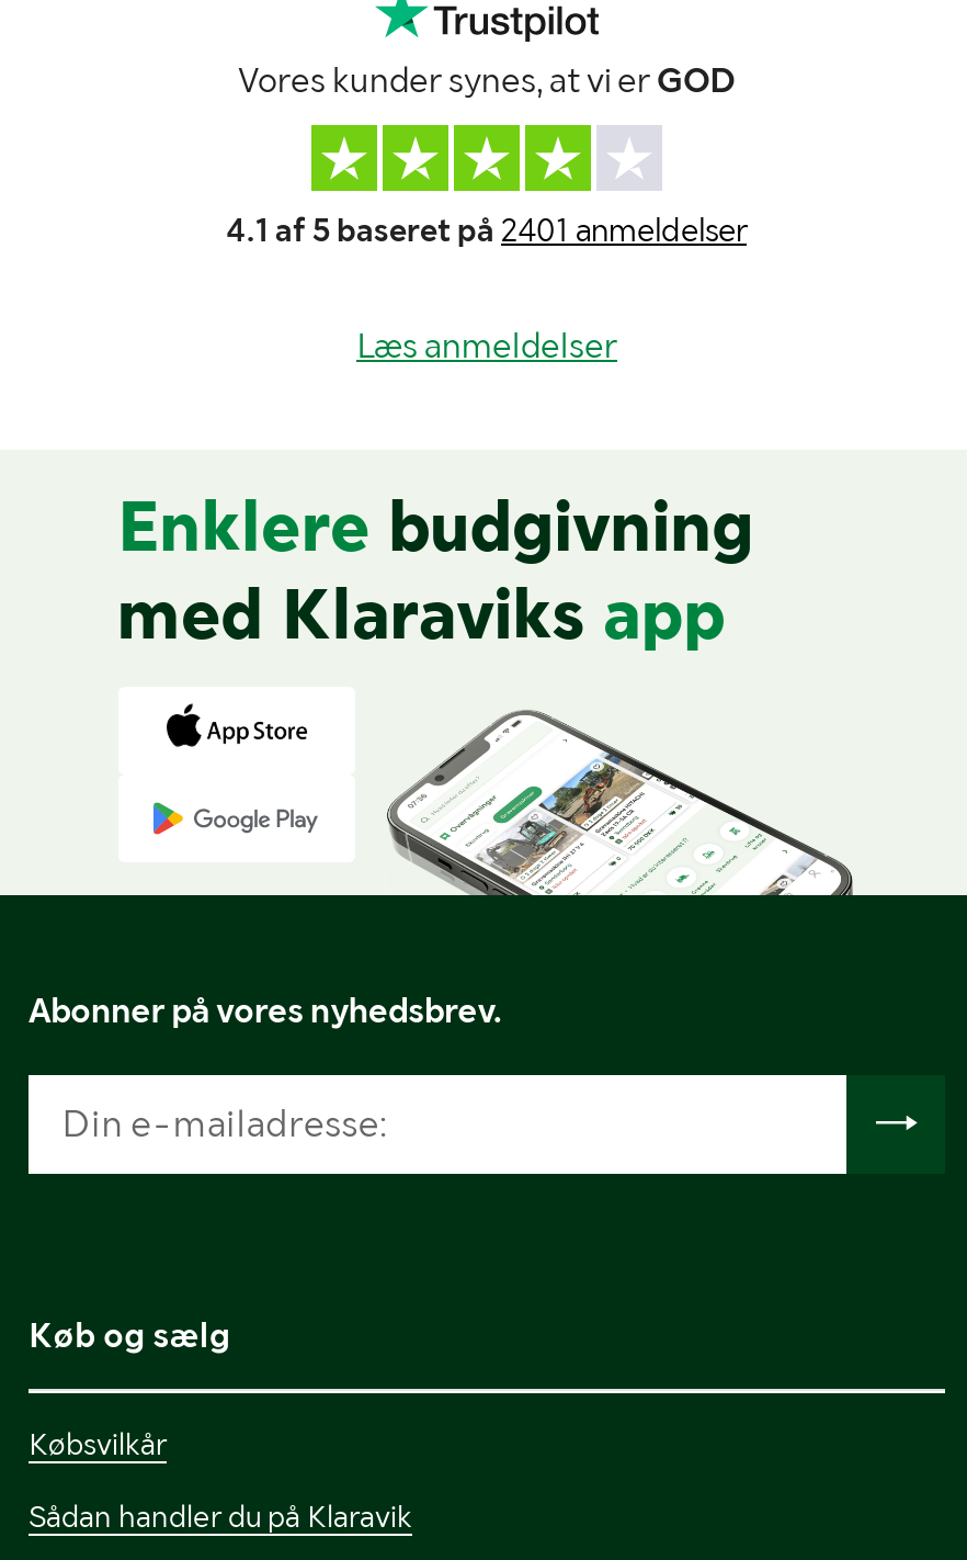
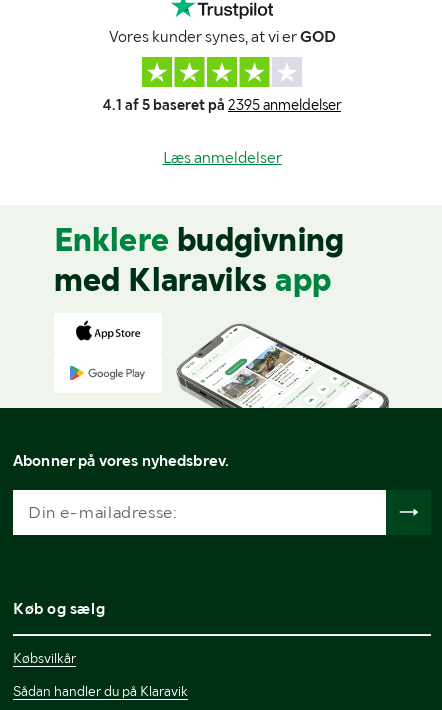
- 4.1 af 5 baseret på 2401 anmeldelser
+ 4.1 af 5 baseret på 2395 anmeldelser
